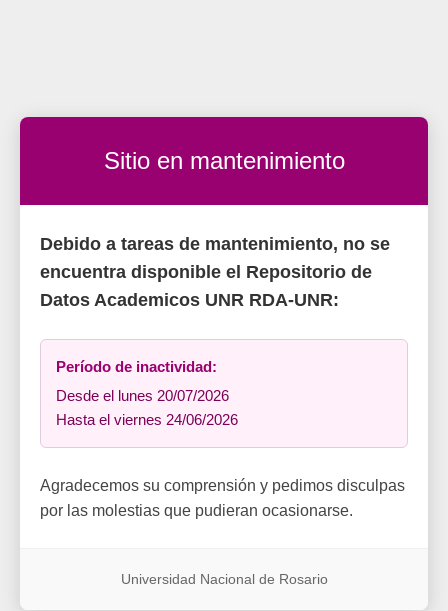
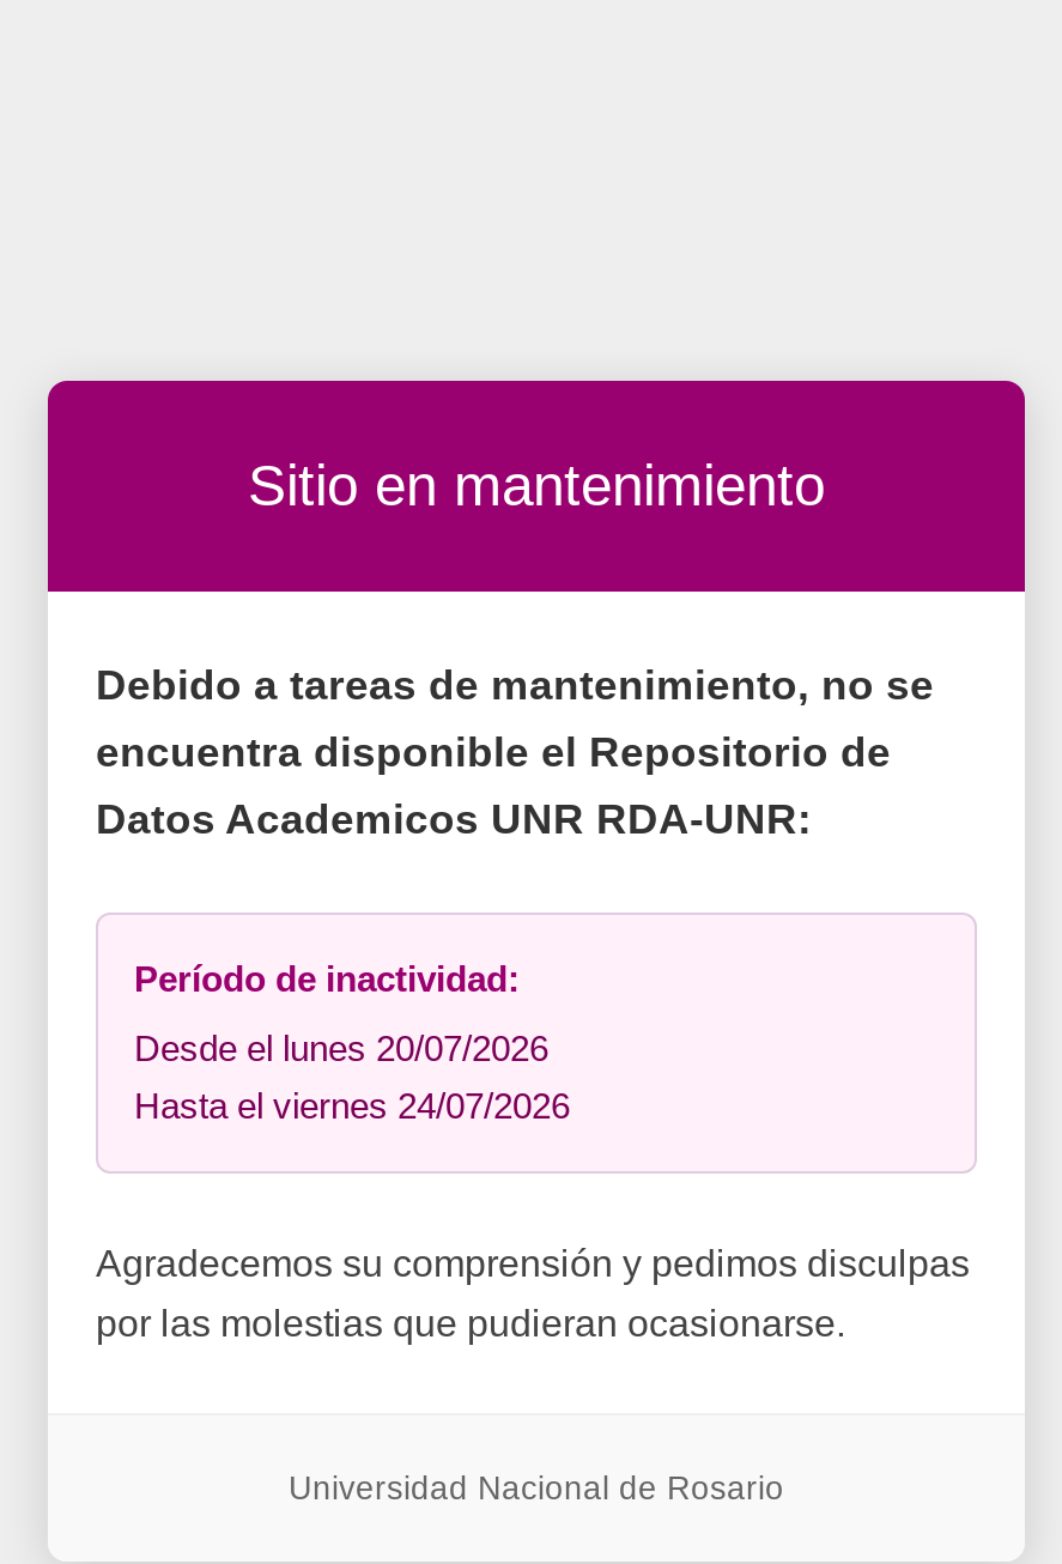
- Hasta el viernes 24/06/2026
+ Hasta el viernes 24/07/2026
